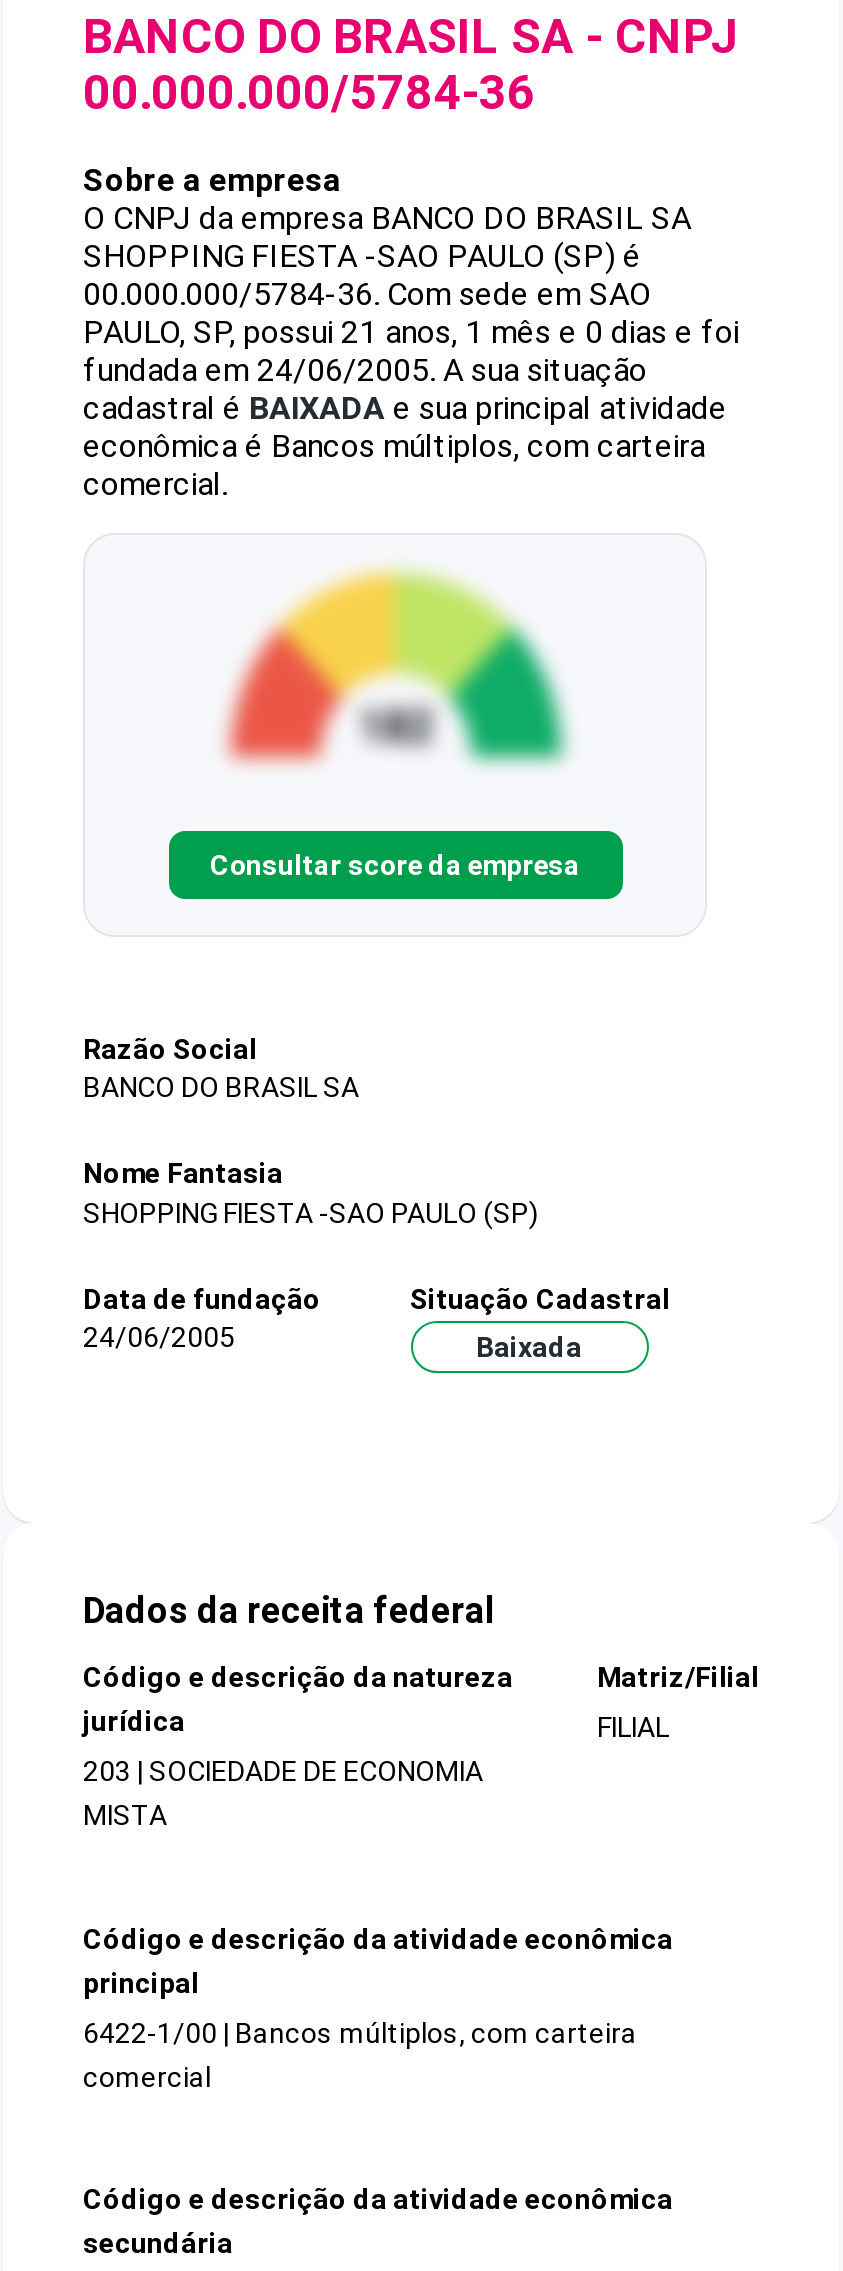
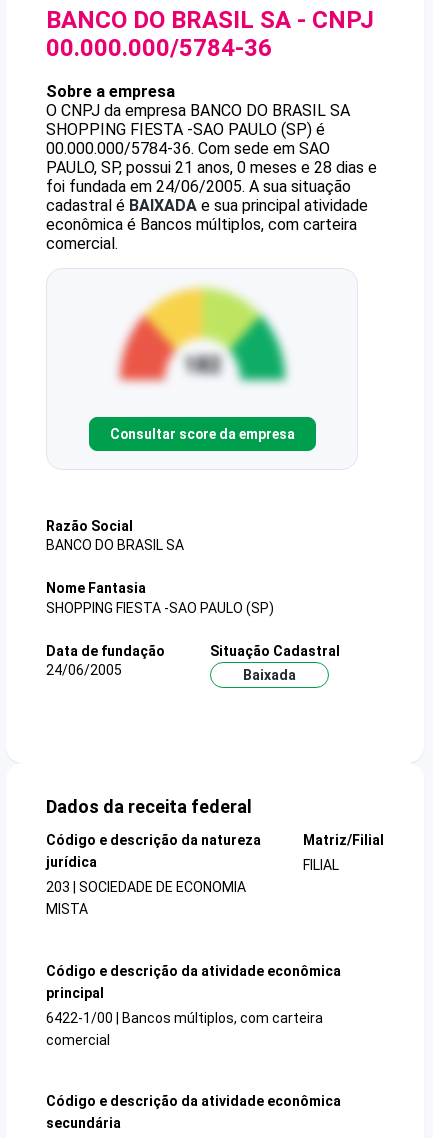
- PAULO, SP, possui 21 anos, 1 mês e 0 dias e foi
- fundada em 24/06/2005. A sua situação
+ PAULO, SP, possui 21 anos, 0 meses e 28 dias e
+ foi fundada em 24/06/2005. A sua situação
